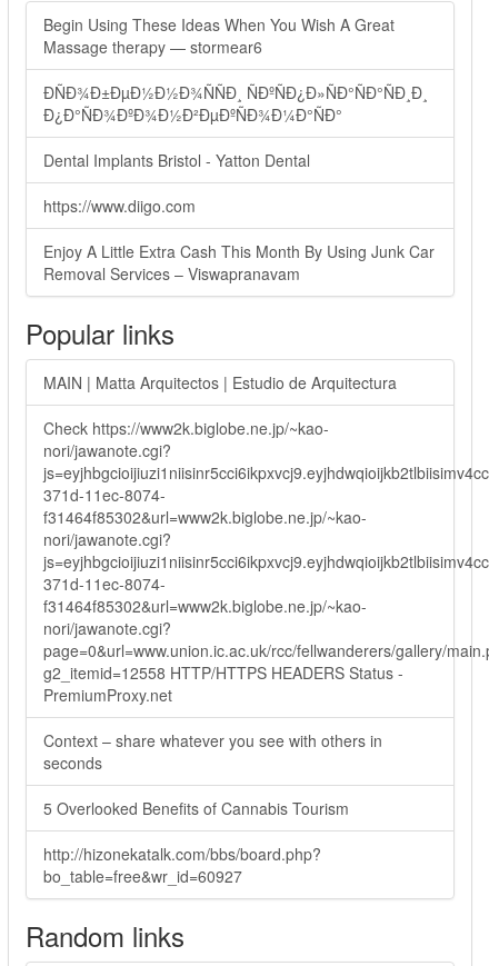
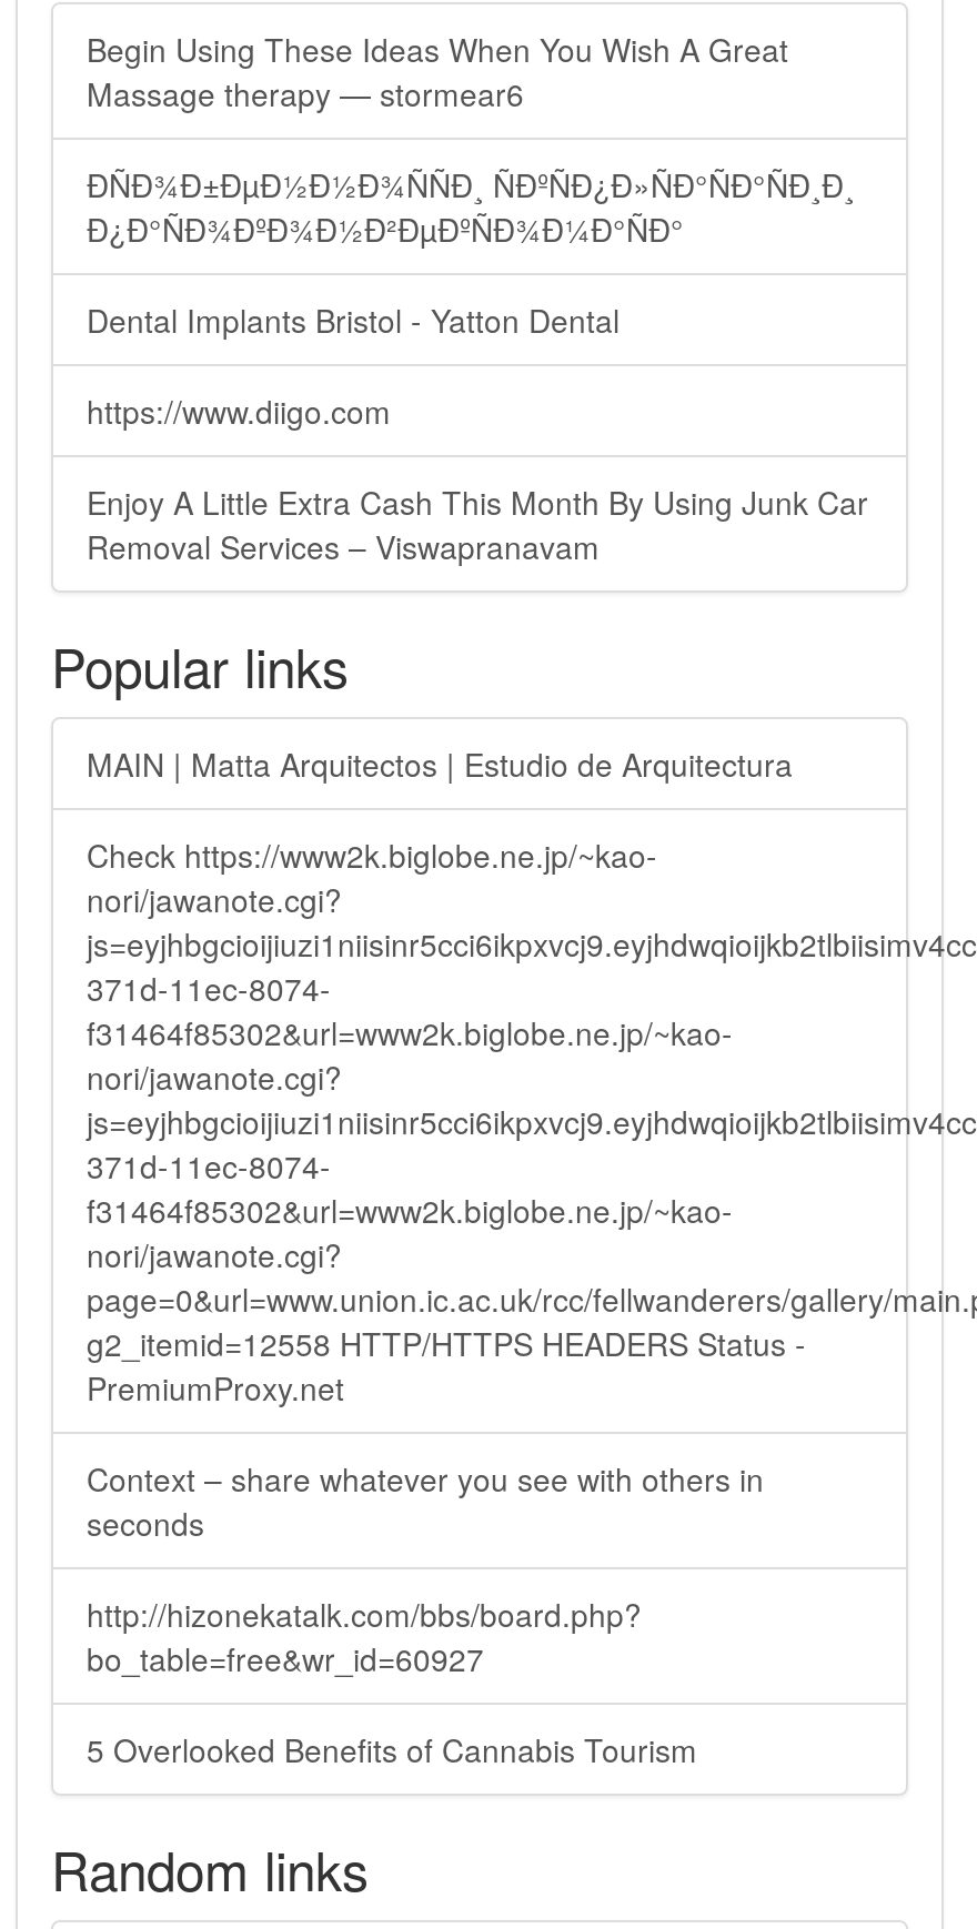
moved down: 5 Overlooked Benefits of Cannabis Tourism

moved up: http://hizonekatalk.com/bbs/board.php? | bo_table=free&wr_id=60927
